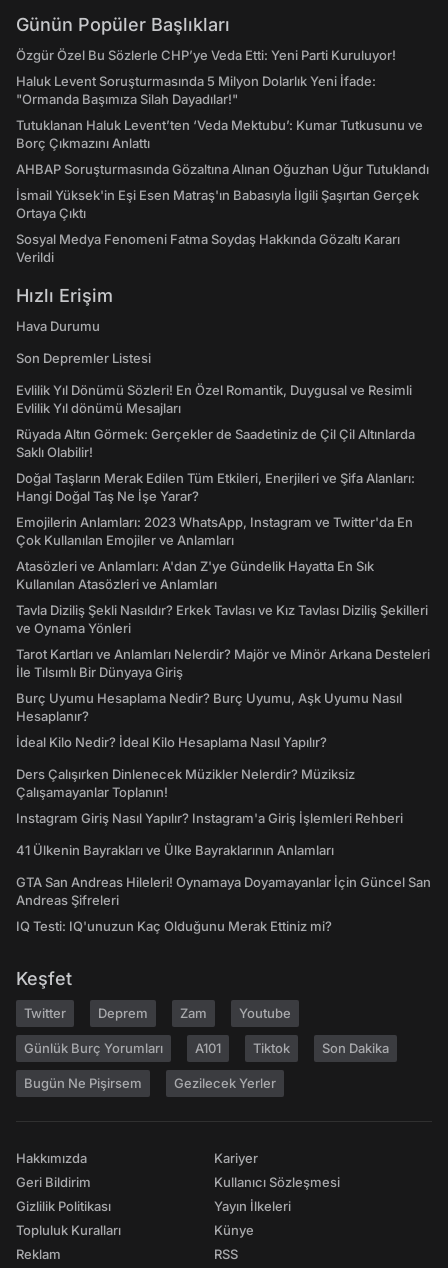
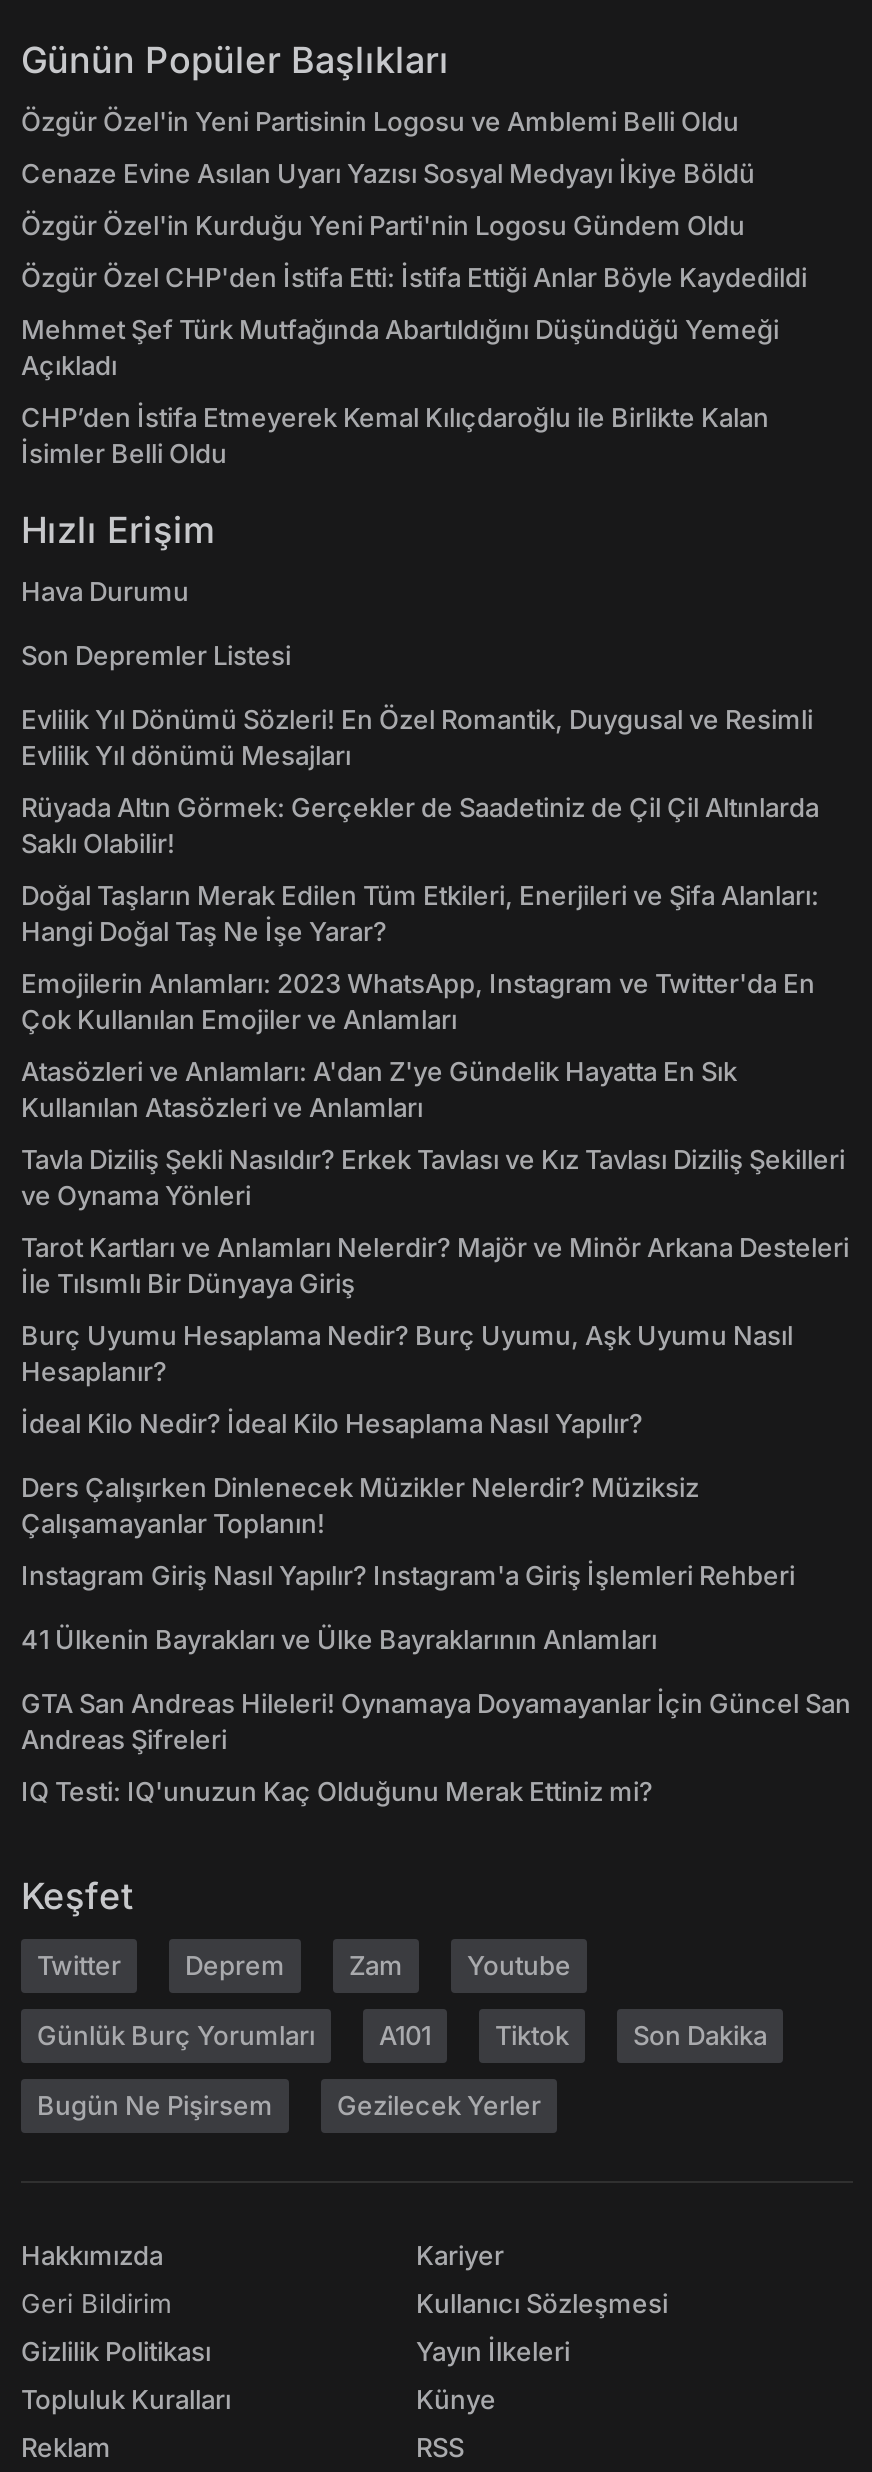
- Özgür Özel Bu Sözlerle CHP’ye Veda Etti: Yeni Parti Kuruluyor!
+ Özgür Özel'in Yeni Partisinin Logosu ve Amblemi Belli Oldu

- Haluk Levent Soruşturmasında 5 Milyon Dolarlık Yeni İfade:
- "Ormanda Başımıza Silah Dayadılar!"
+ Cenaze Evine Asılan Uyarı Yazısı Sosyal Medyayı İkiye Böldü

- Tutuklanan Haluk Levent’ten ‘Veda Mektubu’: Kumar Tutkusunu ve
- Borç Çıkmazını Anlattı
+ Özgür Özel'in Kurduğu Yeni Parti'nin Logosu Gündem Oldu

- AHBAP Soruşturmasında Gözaltına Alınan Oğuzhan Uğur Tutuklandı
+ Özgür Özel CHP'den İstifa Etti: İstifa Ettiği Anlar Böyle Kaydedildi

- İsmail Yüksek'in Eşi Esen Matraş'ın Babasıyla İlgili Şaşırtan Gerçek
- Ortaya Çıktı
+ Mehmet Şef Türk Mutfağında Abartıldığını Düşündüğü Yemeği
+ Açıkladı

- Sosyal Medya Fenomeni Fatma Soydaş Hakkında Gözaltı Kararı
- Verildi
+ CHP’den İstifa Etmeyerek Kemal Kılıçdaroğlu ile Birlikte Kalan
+ İsimler Belli Oldu
